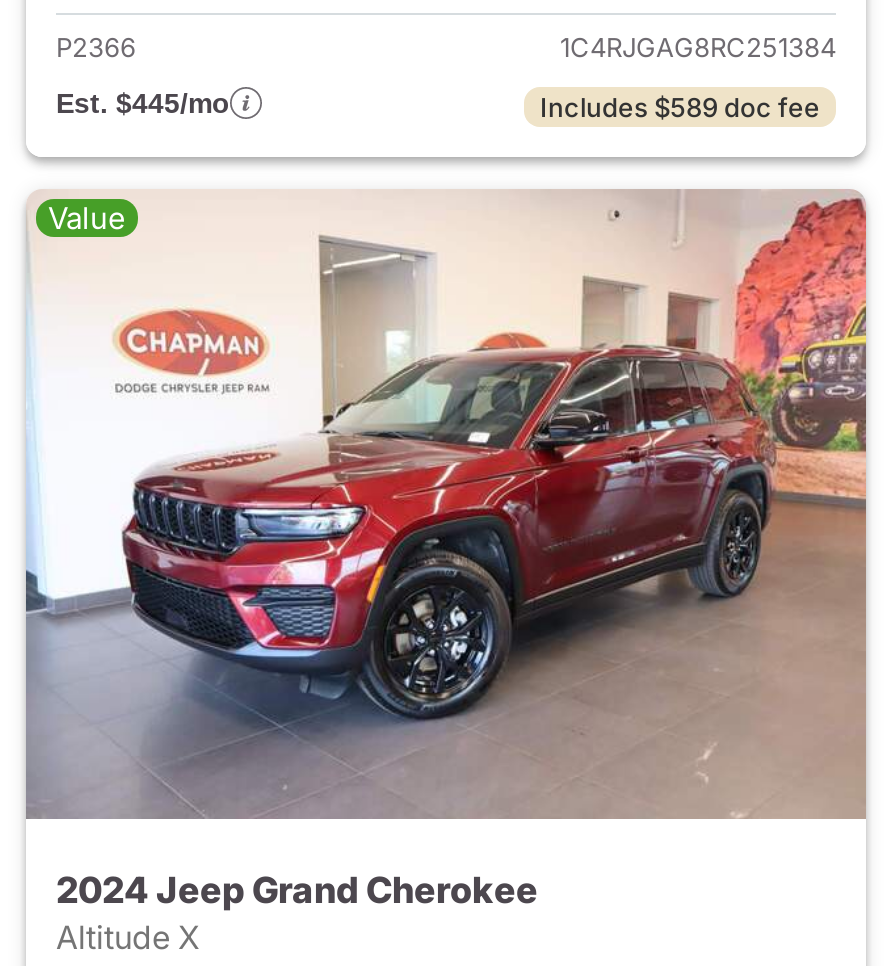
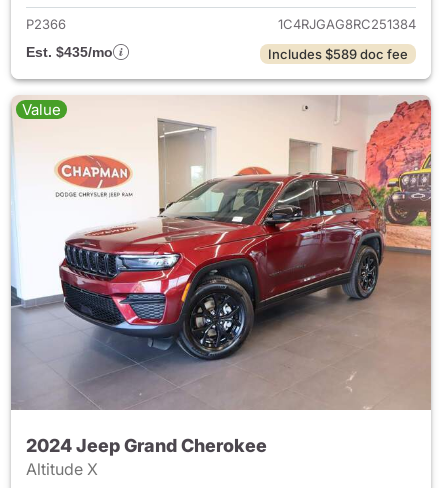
- Est. $445/mo
+ Est. $435/mo
